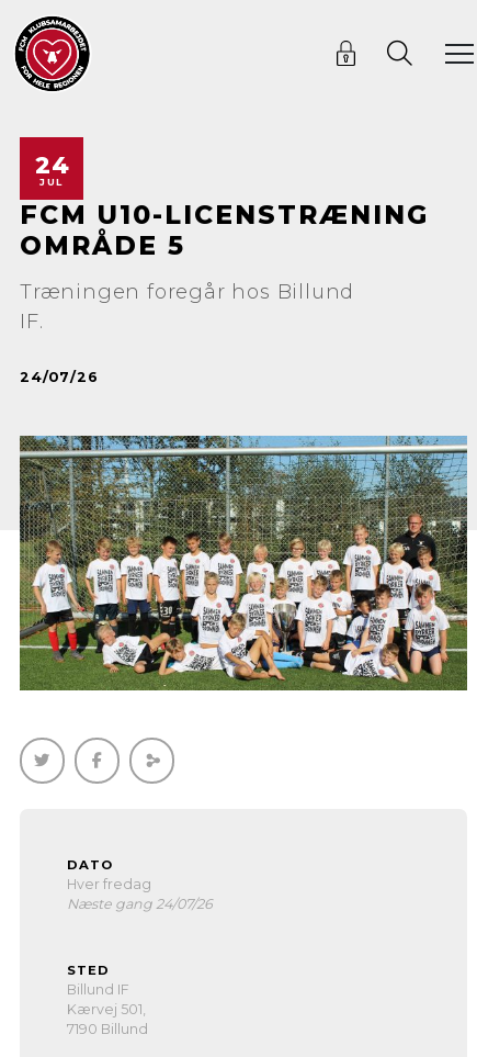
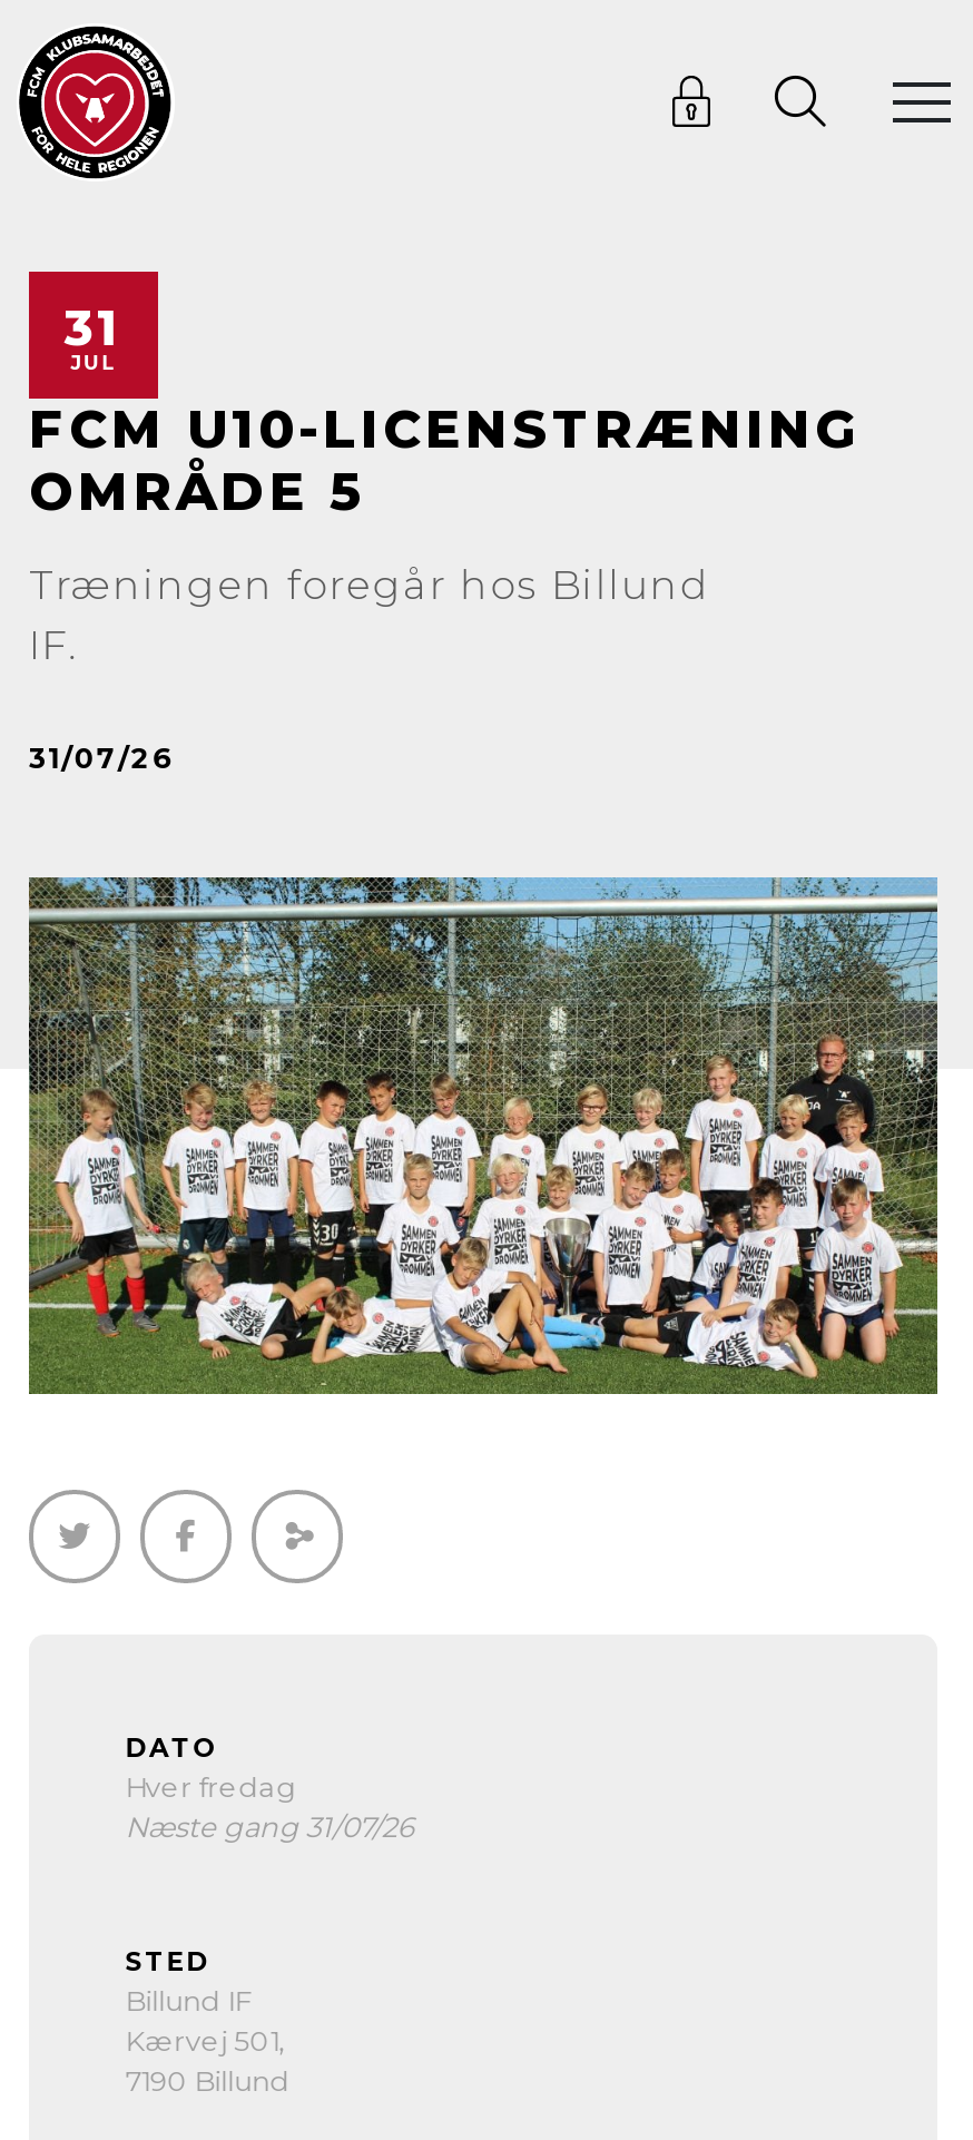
- 24
+ 31

- 24/07/26
+ 31/07/26

- Næste gang 24/07/26
+ Næste gang 31/07/26
